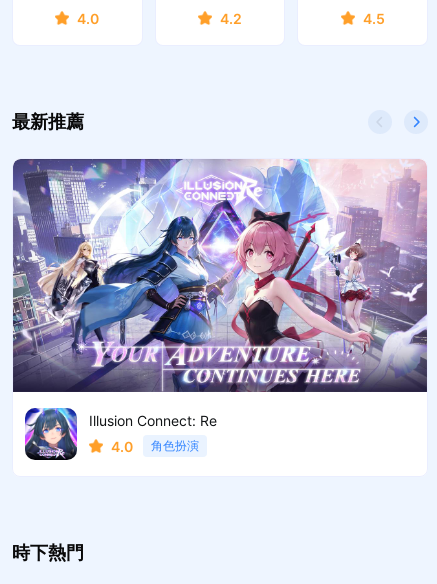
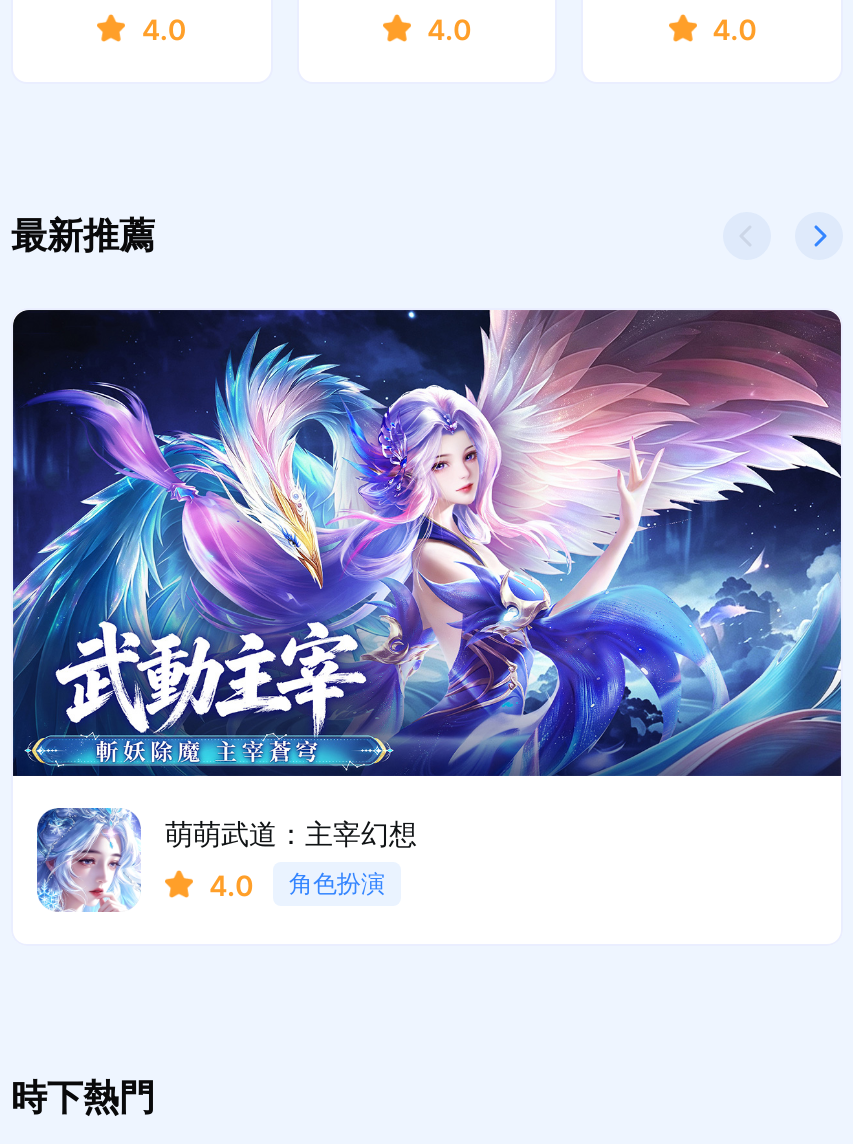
- 4.2
+ 4.0

- 4.5
+ 4.0

- [image]
- Illusion Connect: Re
+ [image]
+ 萌萌武道：主宰幻想

- [image]
+ [image]
